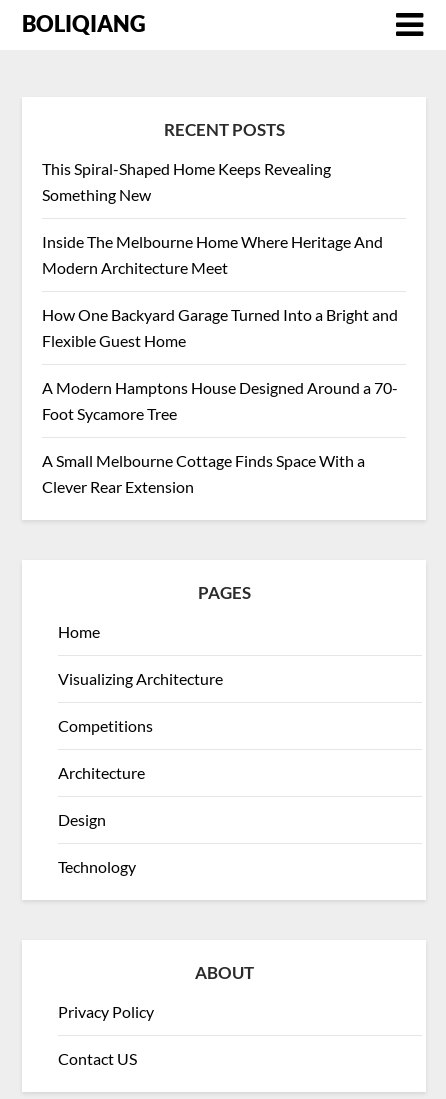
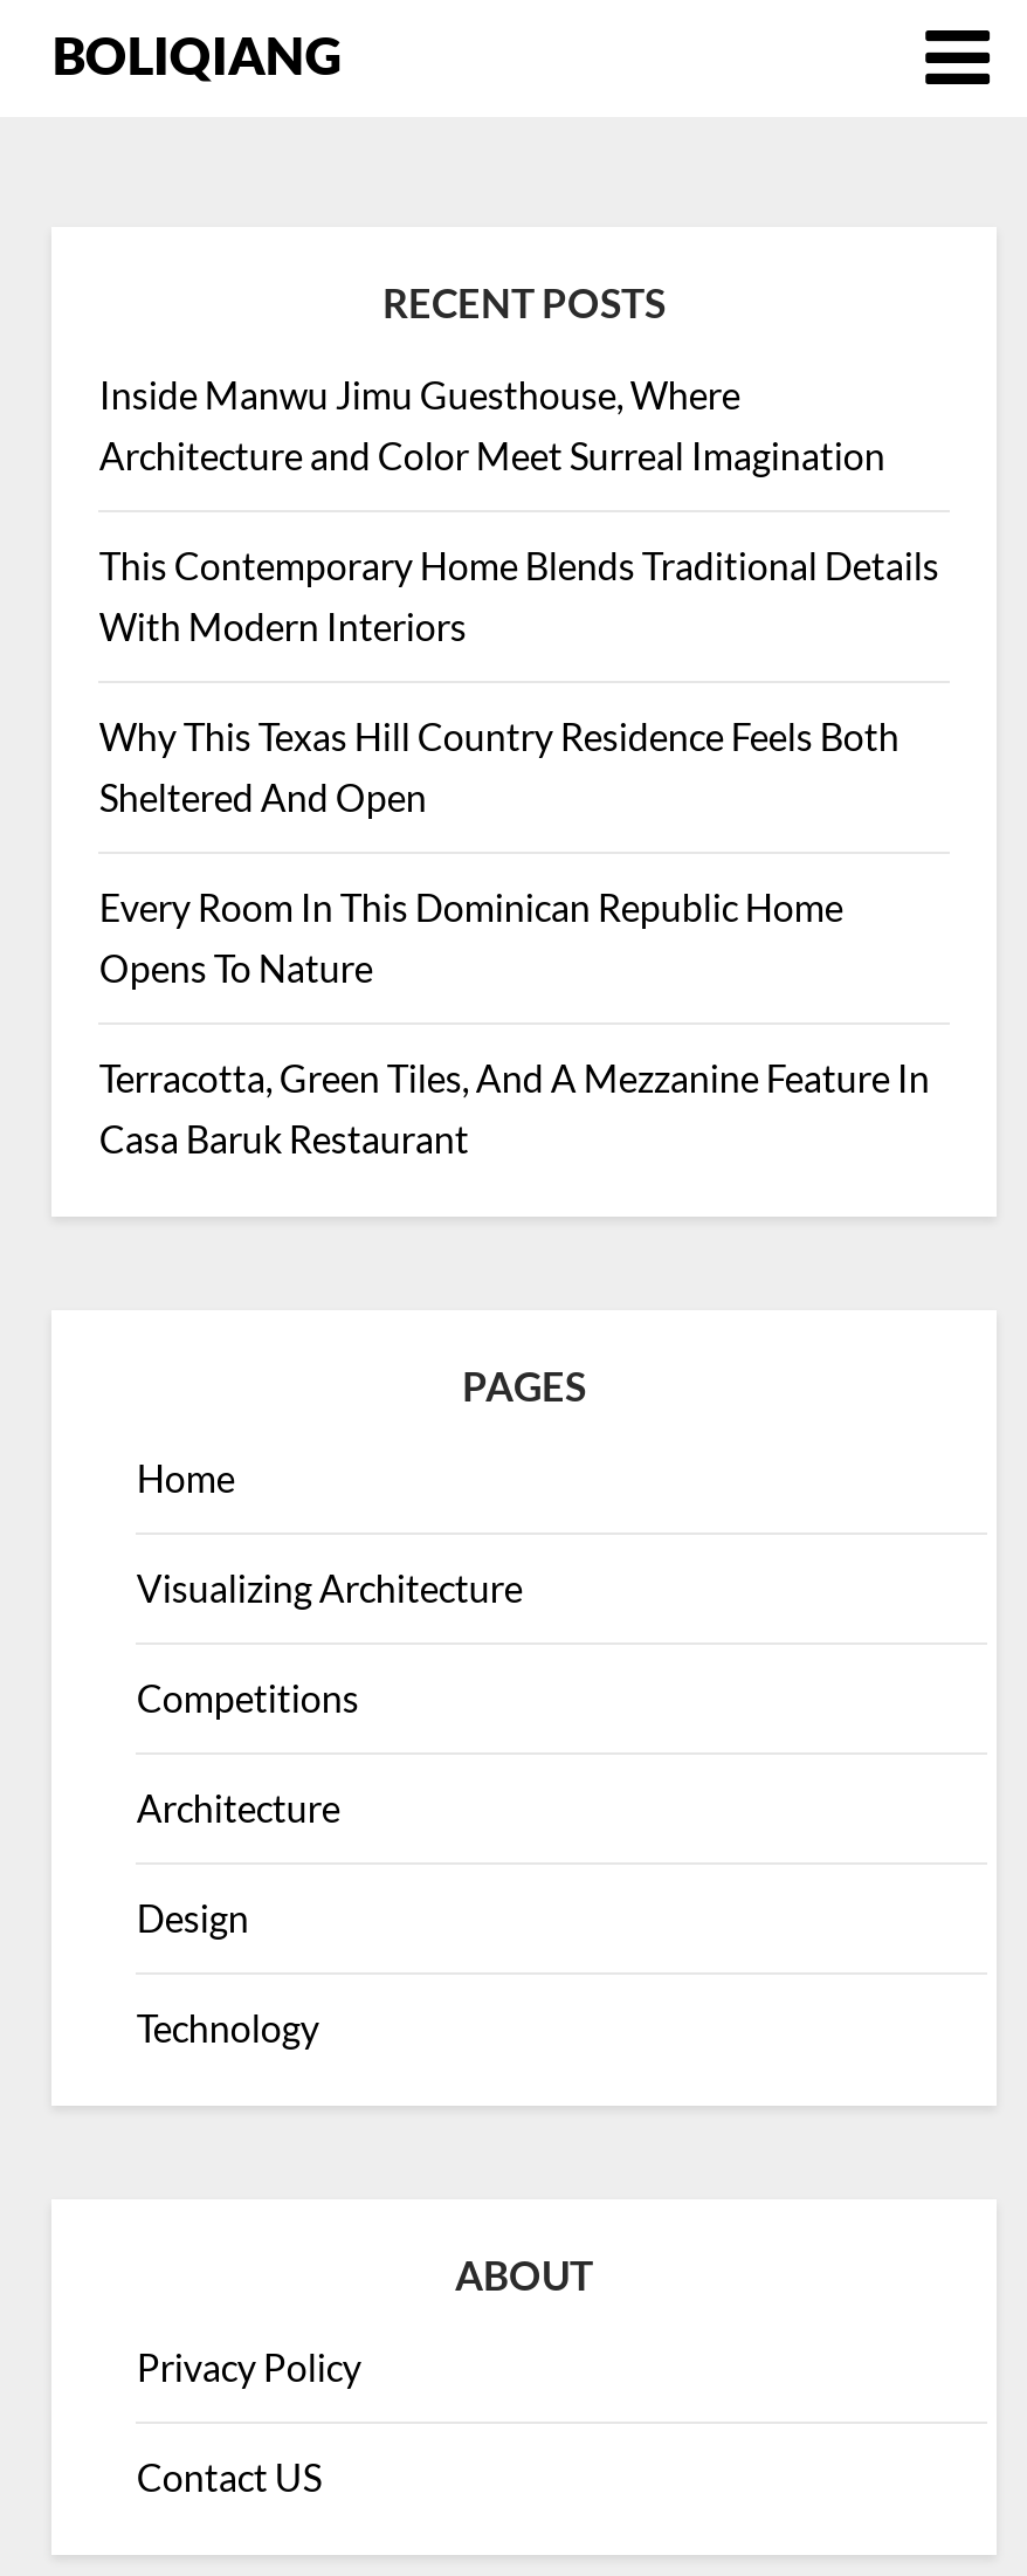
- This Spiral-Shaped Home Keeps Revealing
- Something New
+ Inside Manwu Jimu Guesthouse, Where
+ Architecture and Color Meet Surreal Imagination

- Inside The Melbourne Home Where Heritage And
- Modern Architecture Meet
+ This Contemporary Home Blends Traditional Details
+ With Modern Interiors

- How One Backyard Garage Turned Into a Bright and
- Flexible Guest Home
+ Why This Texas Hill Country Residence Feels Both
+ Sheltered And Open

- A Modern Hamptons House Designed Around a 70-
- Foot Sycamore Tree
+ Every Room In This Dominican Republic Home
+ Opens To Nature

- A Small Melbourne Cottage Finds Space With a
- Clever Rear Extension
+ Terracotta, Green Tiles, And A Mezzanine Feature In
+ Casa Baruk Restaurant
